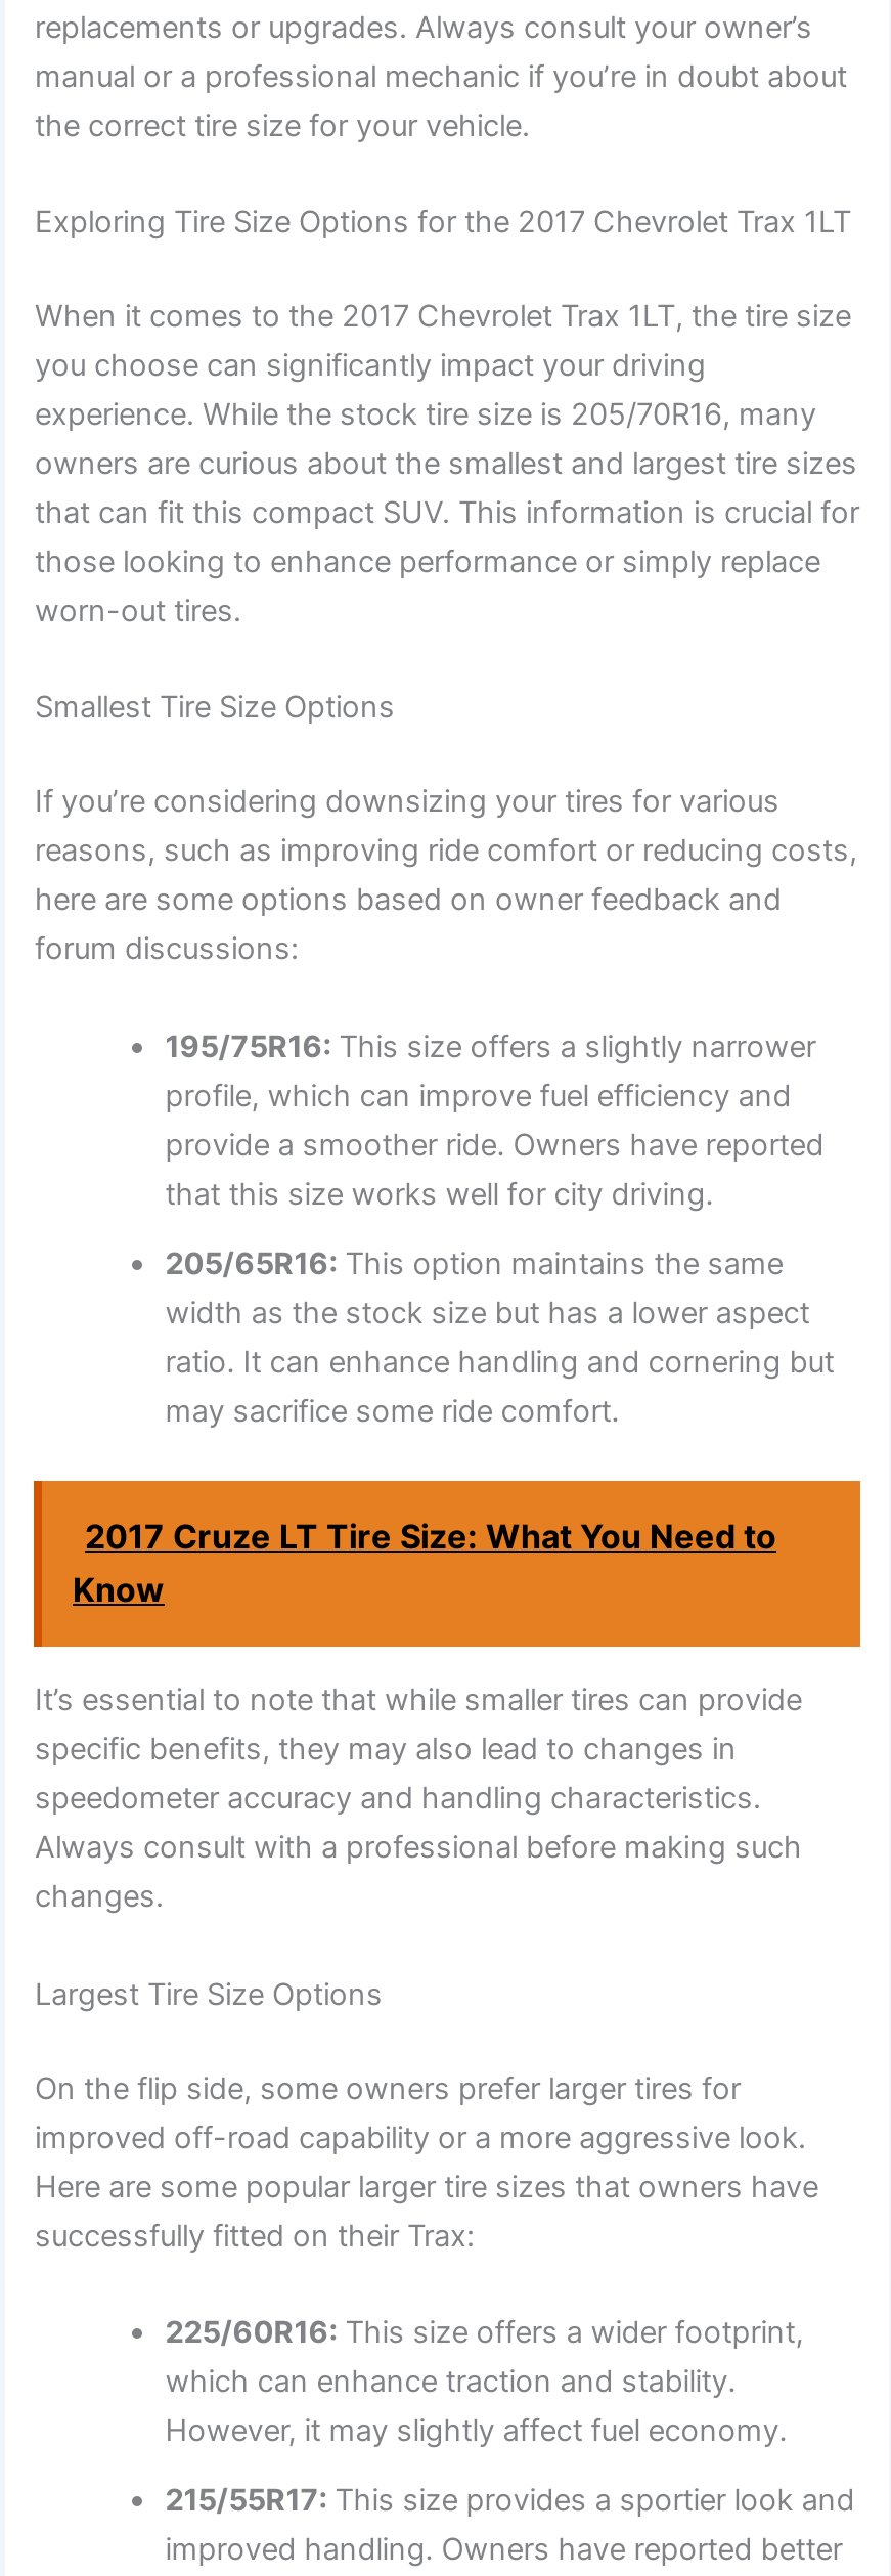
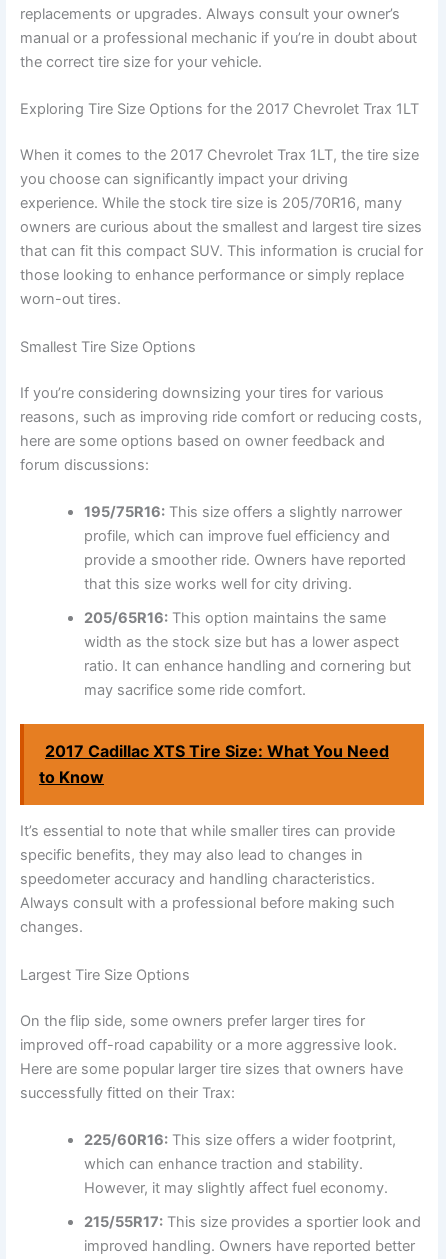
- 2017 Cruze LT Tire Size: What You Need to
- Know
+ 2017 Cadillac XTS Tire Size: What You Need
+ to Know
